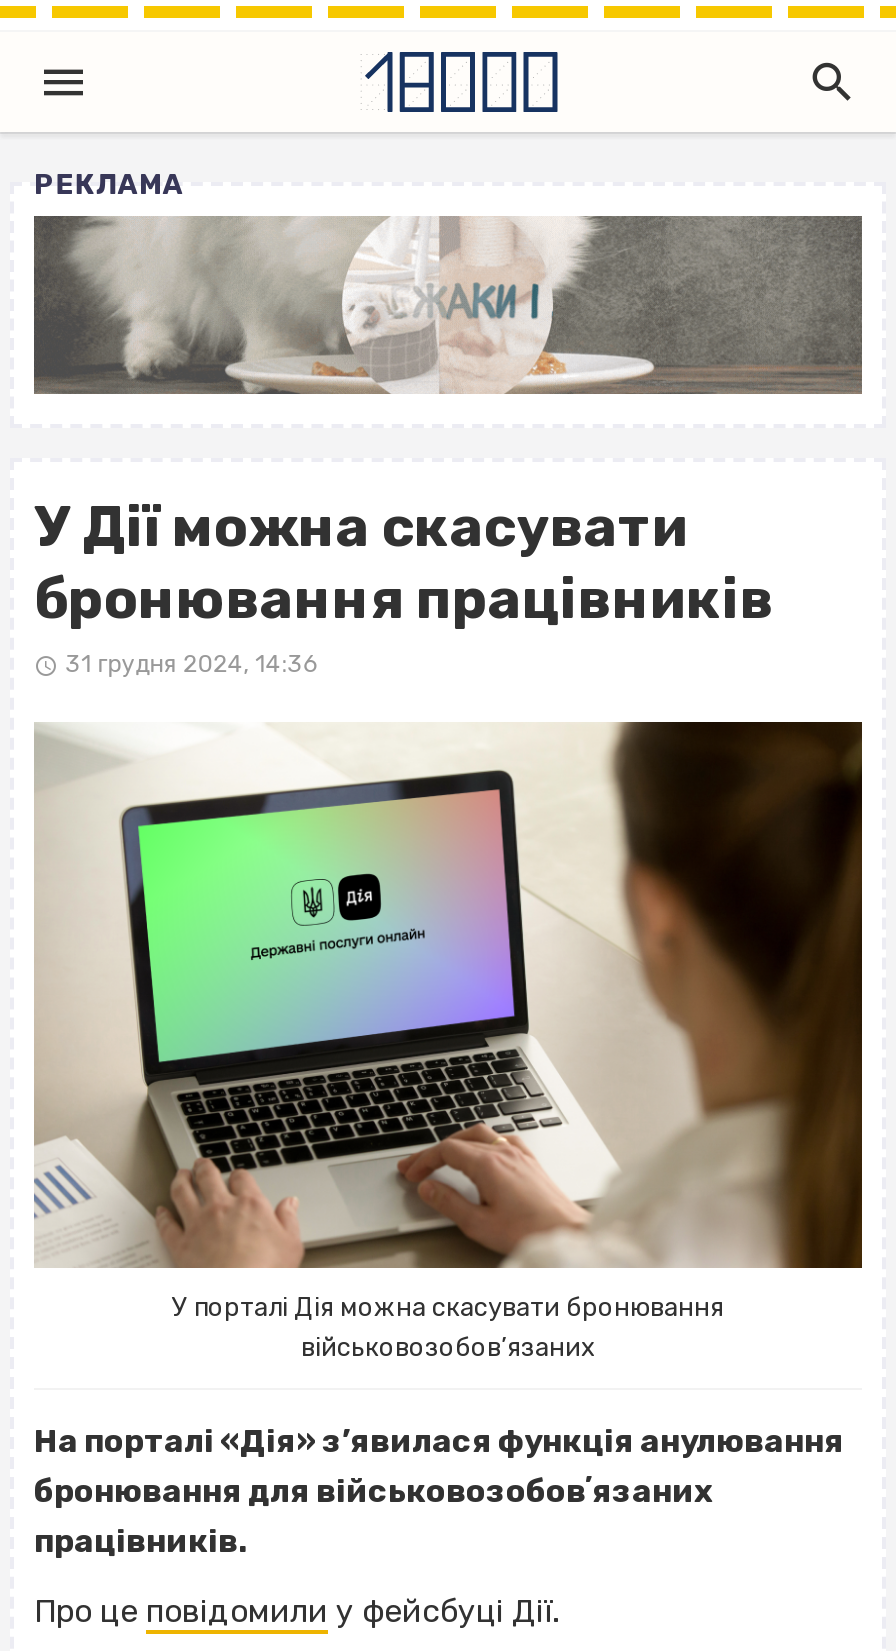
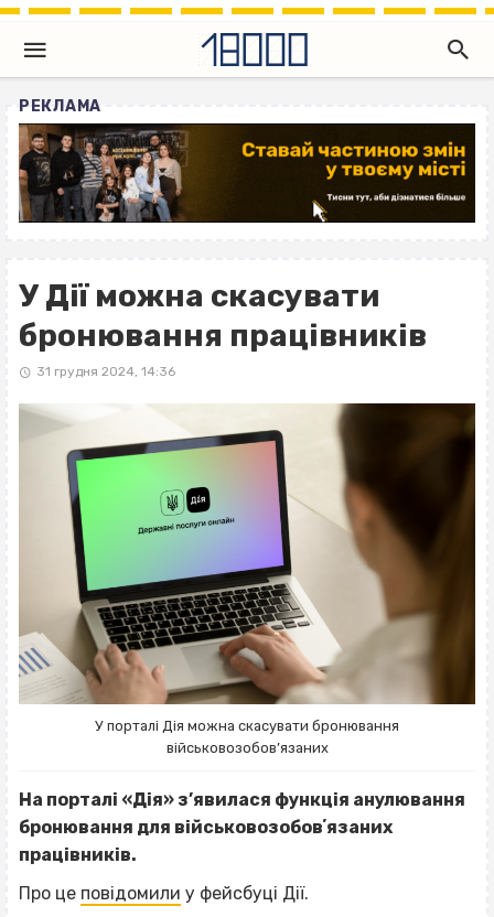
- [image]
+ [image]
